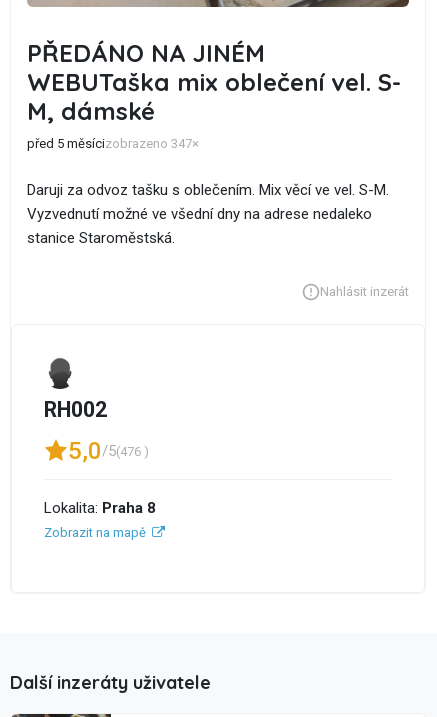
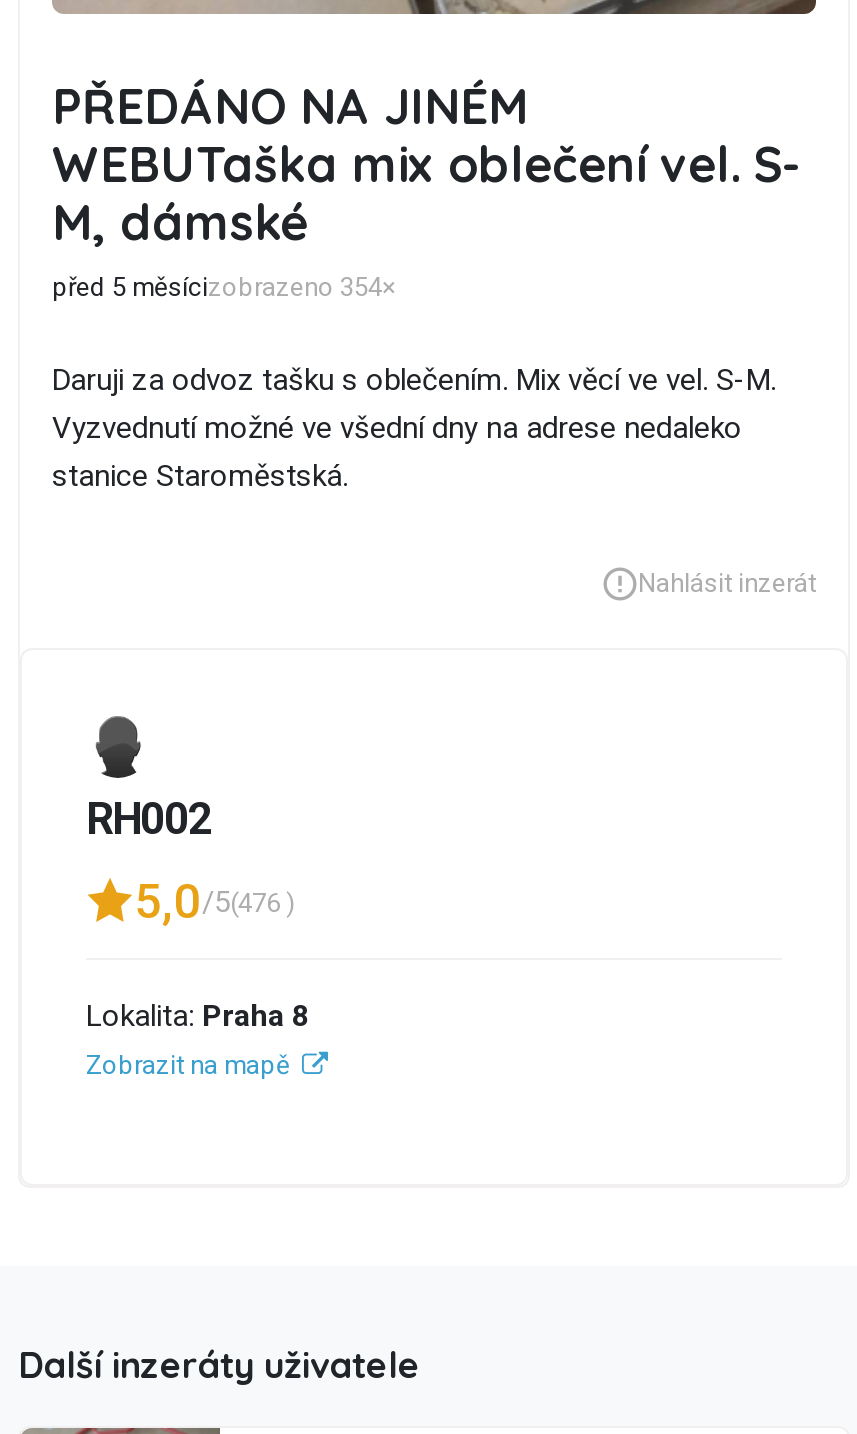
- před 5 měsícizobrazeno 347×
+ před 5 měsícizobrazeno 354×
